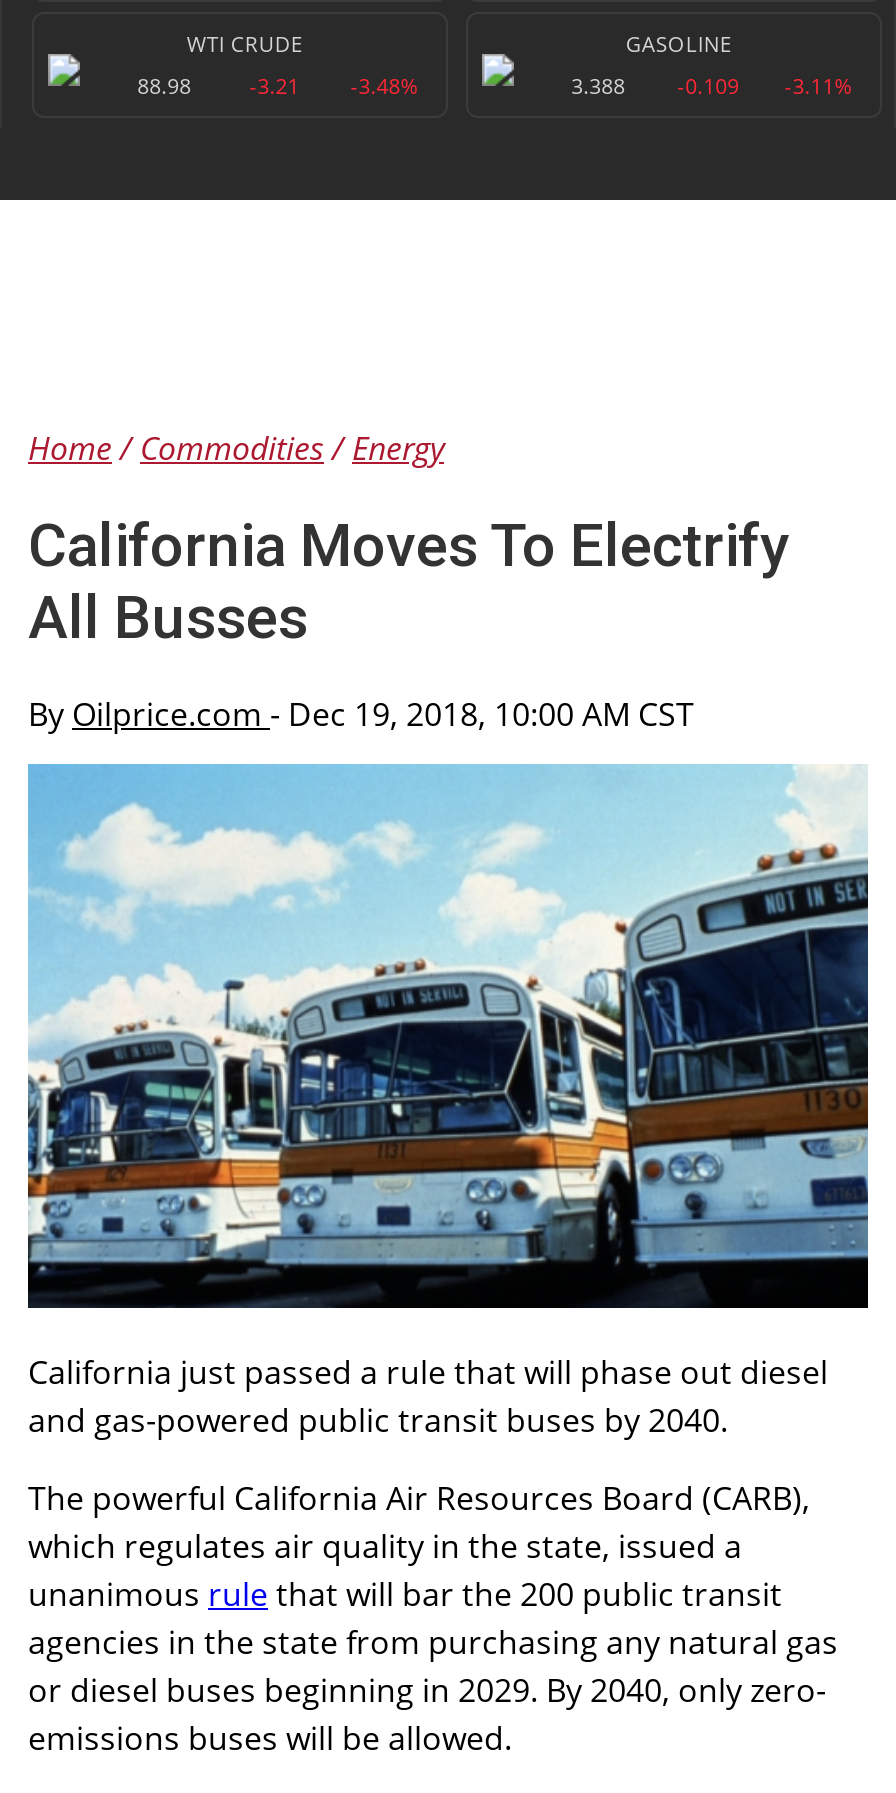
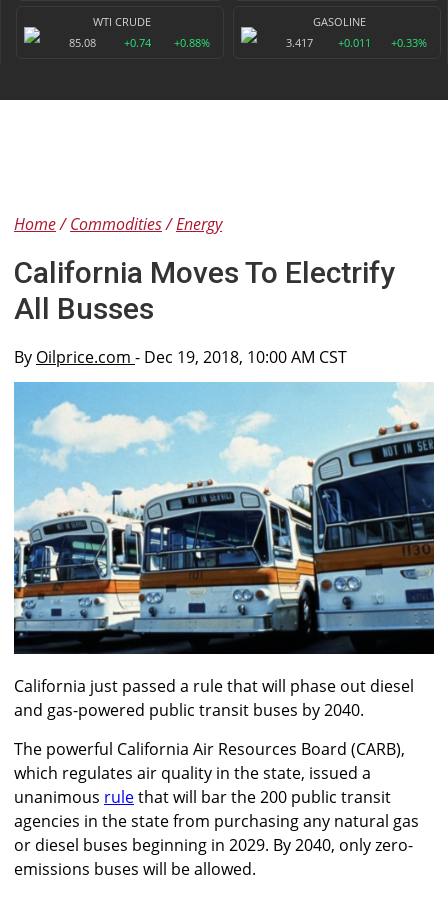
- 88.98
+ 85.08

- -3.21
+ +0.74

- -3.48%
+ +0.88%

- 3.388
+ 3.417

- -0.109
+ +0.011

- -3.11%
+ +0.33%
